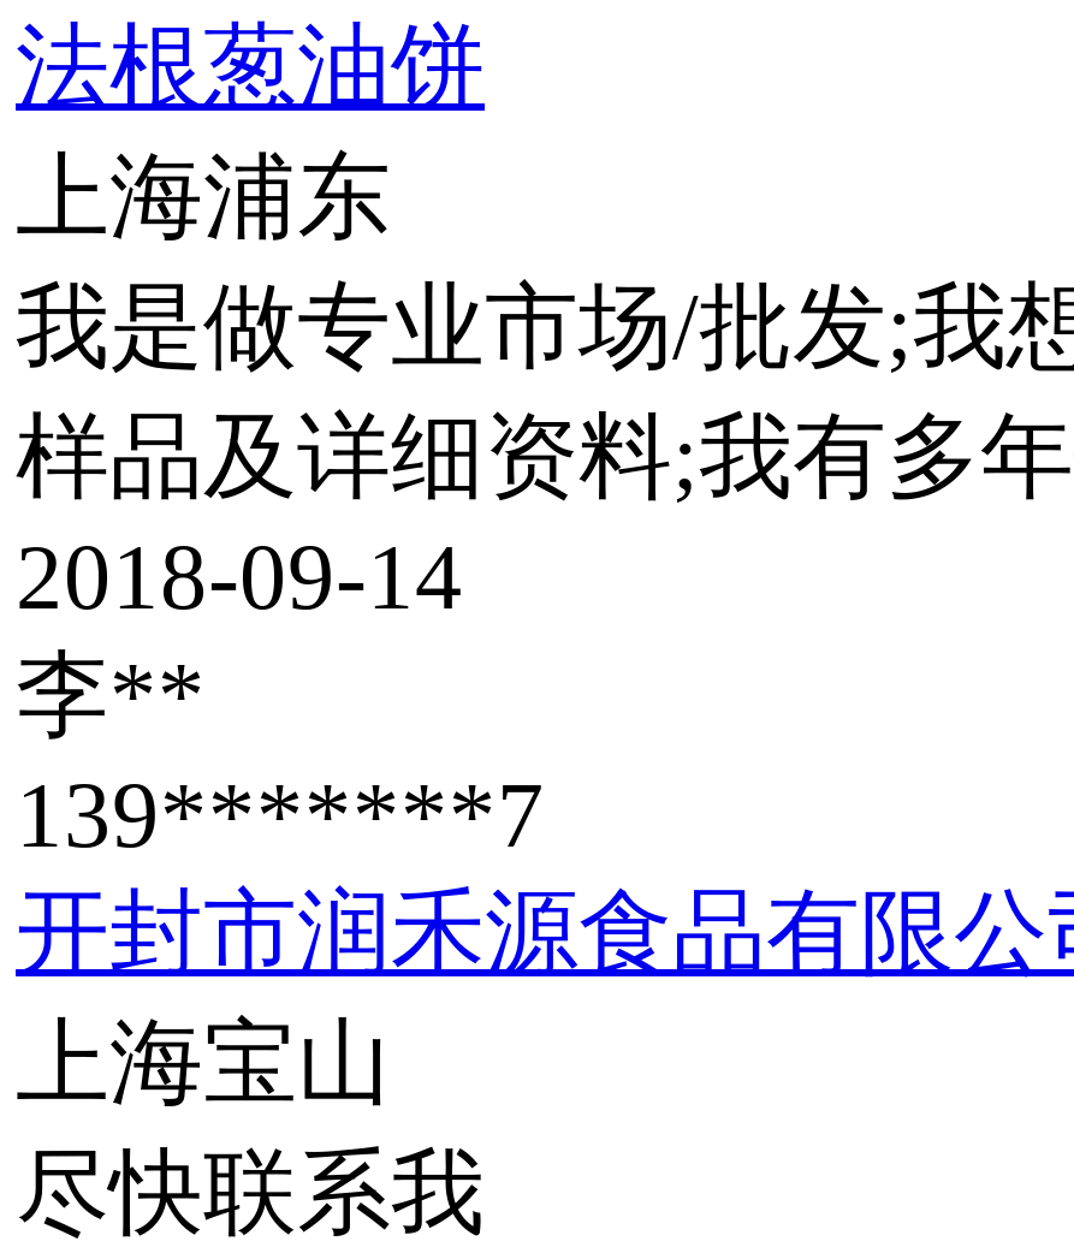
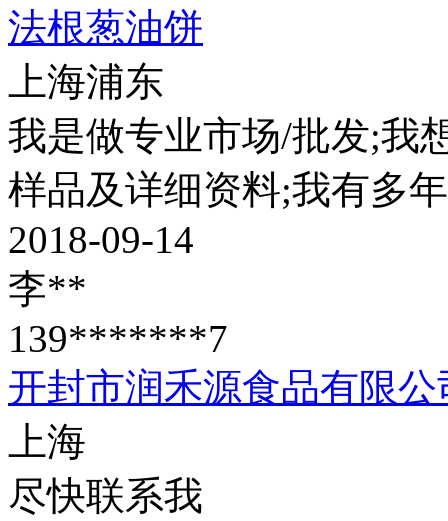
- 上海宝山
+ 上海
